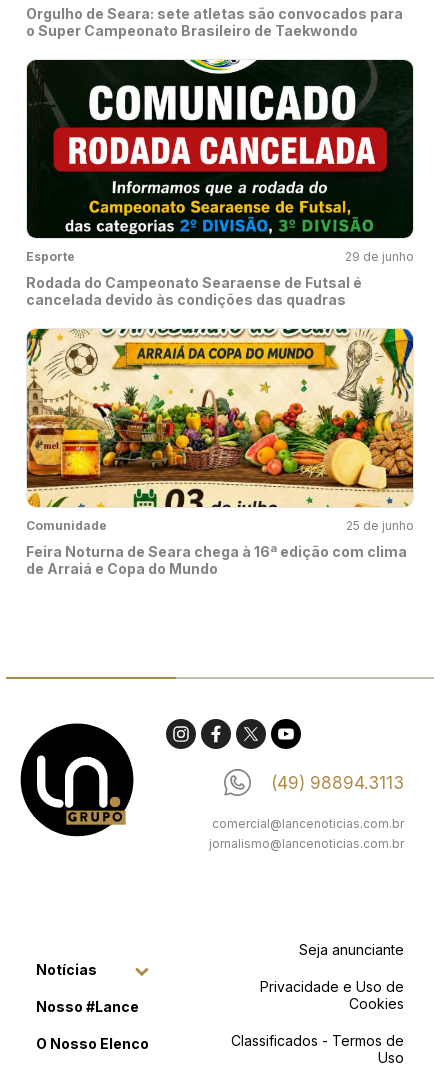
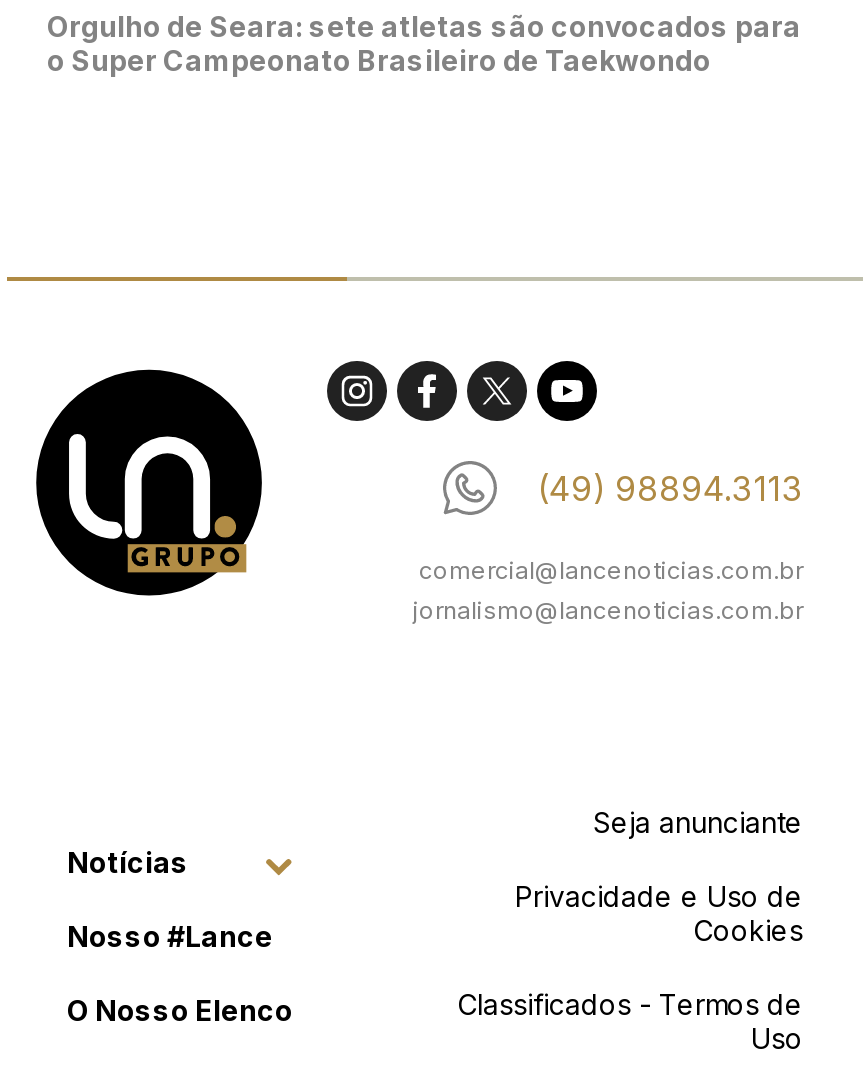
- [image]
- Esporte
- 29 de junho
- Rodada do Campeonato Searaense de Futsal é
- cancelada devido às condições das quadras

- [image]
- Comunidade
- 25 de junho
- Feira Noturna de Seara chega à 16ª edição com clima
- de Arraiá e Copa do Mundo
